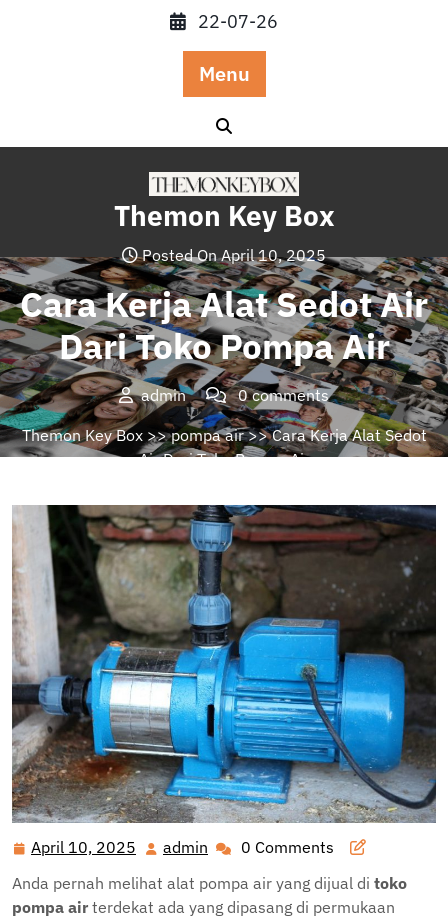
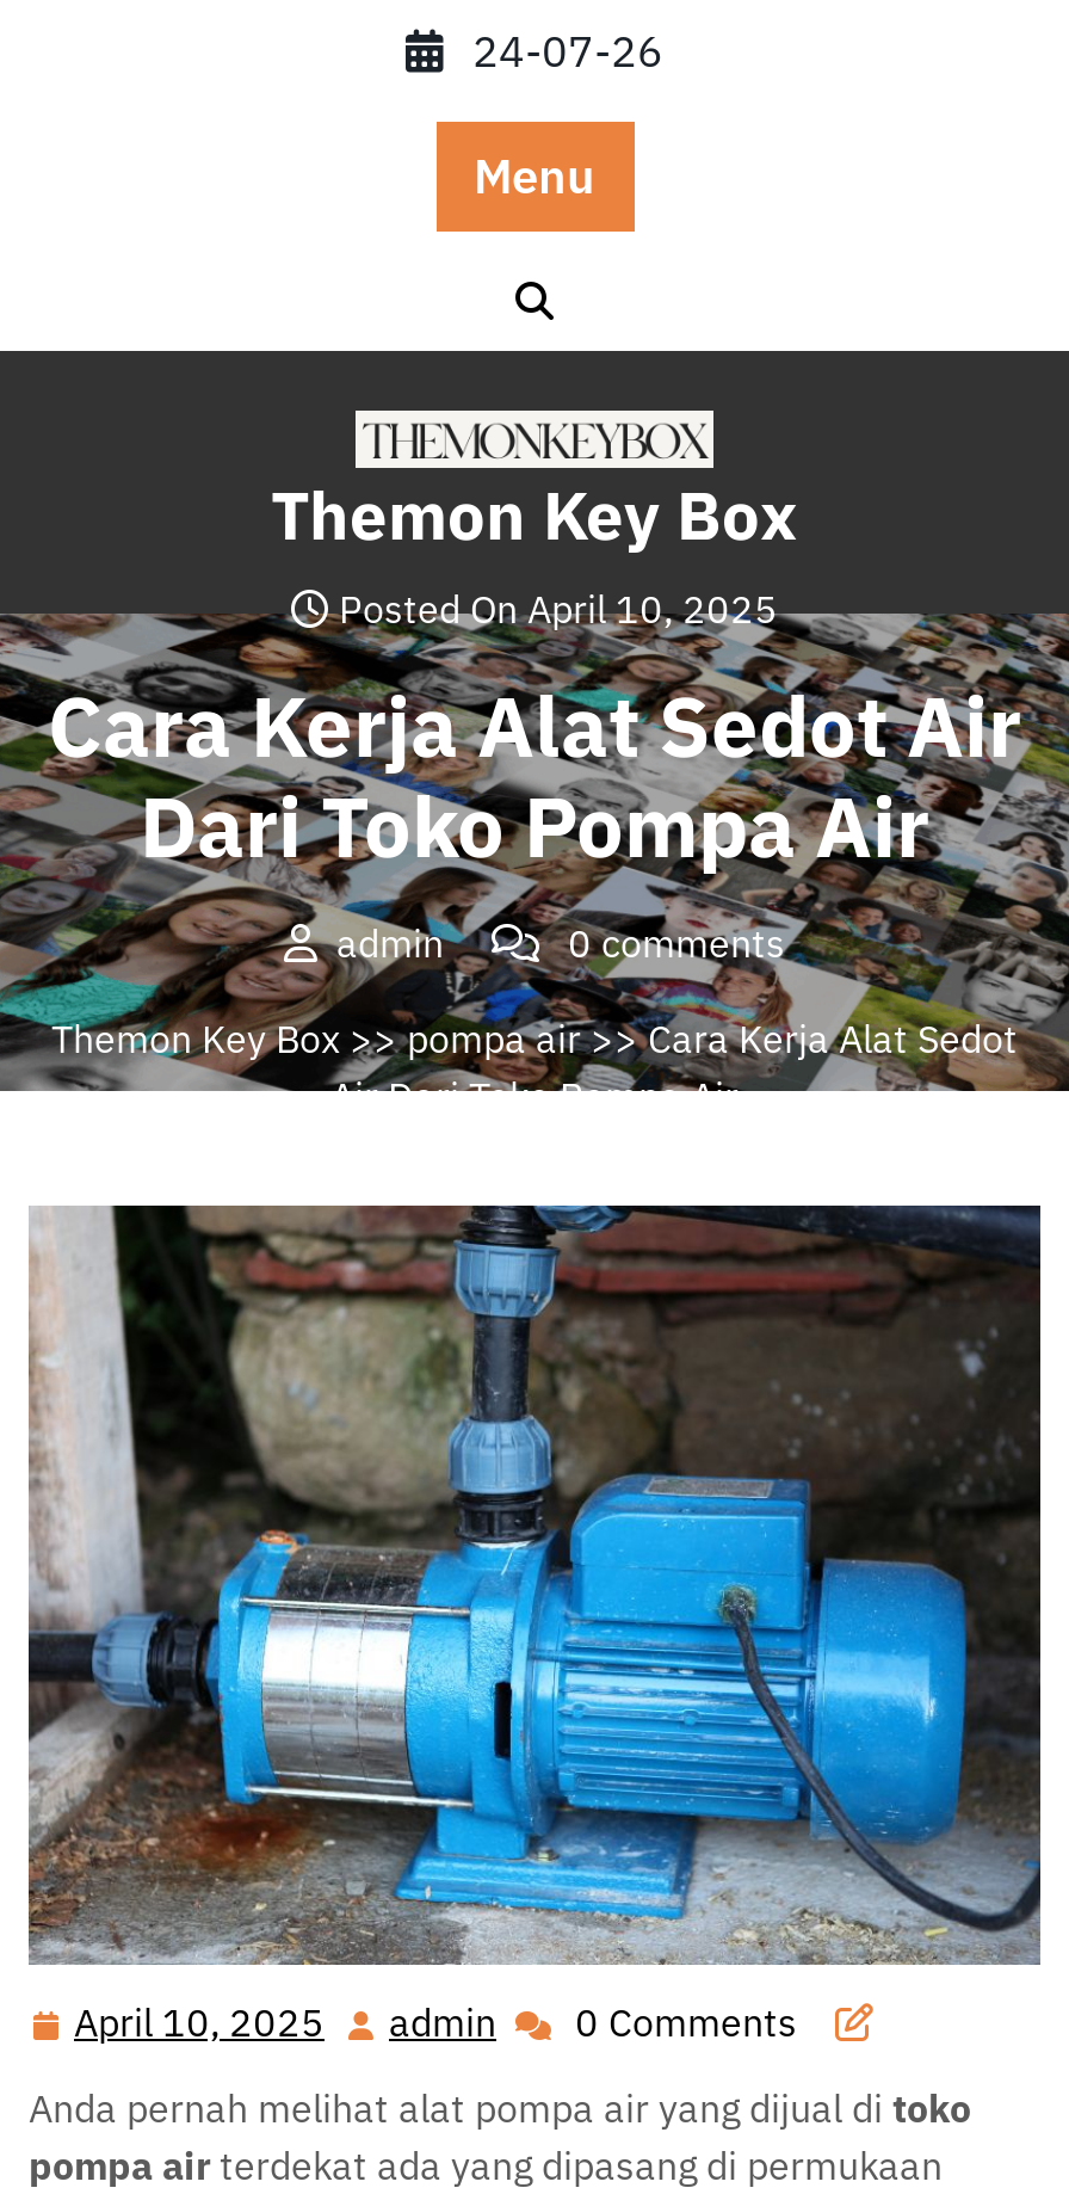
- 22-07-26
+ 24-07-26
